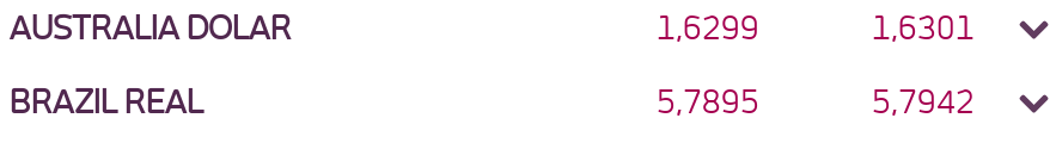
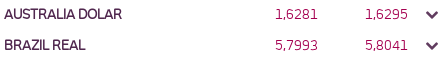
- 1,6299
+ 1,6281

- 1,6301
+ 1,6295

- 5,7895
+ 5,7993

- 5,7942
+ 5,8041
